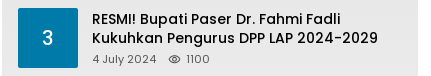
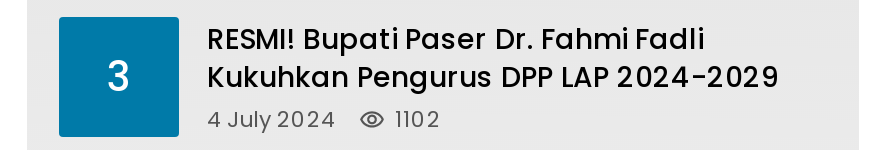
- 4 July 2024 1100
+ 4 July 2024 1102
